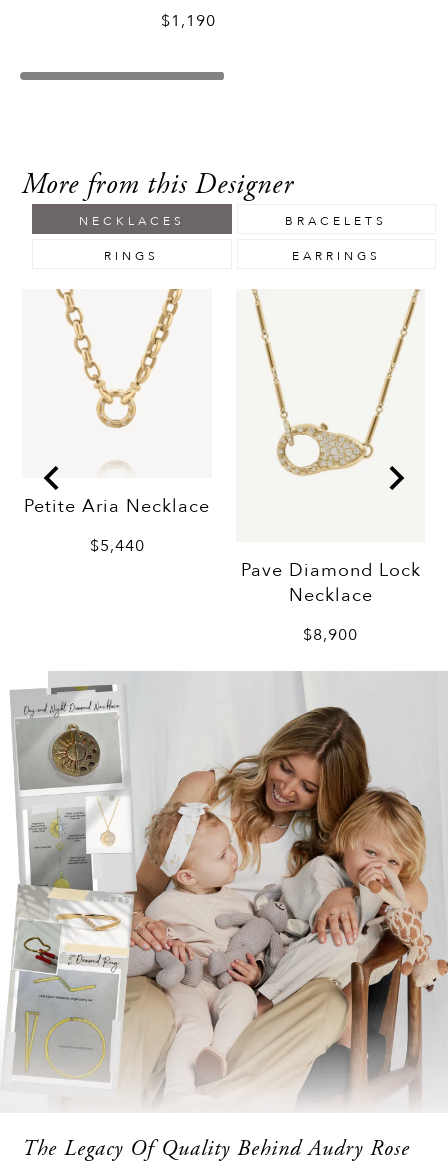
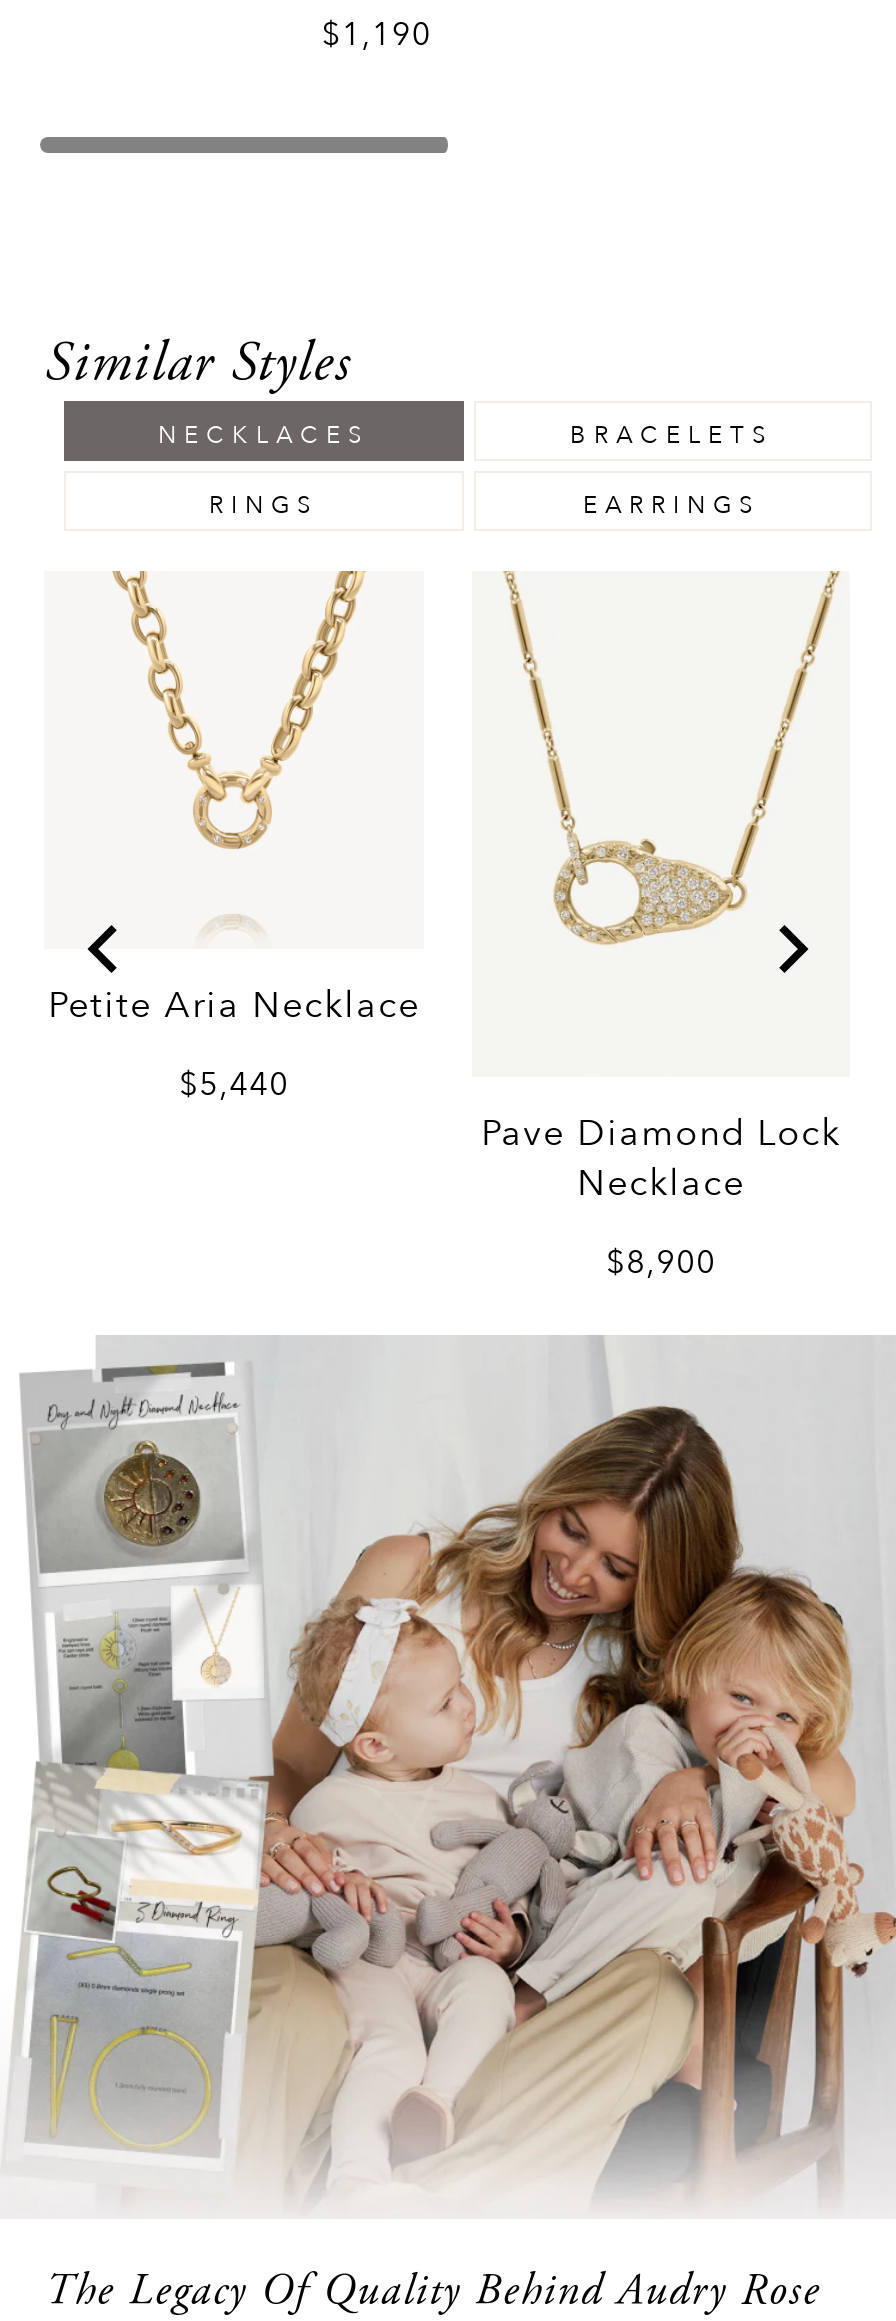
- More from this Designer
+ Similar Styles
